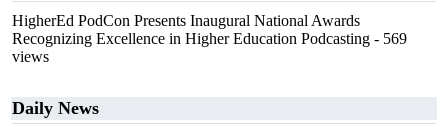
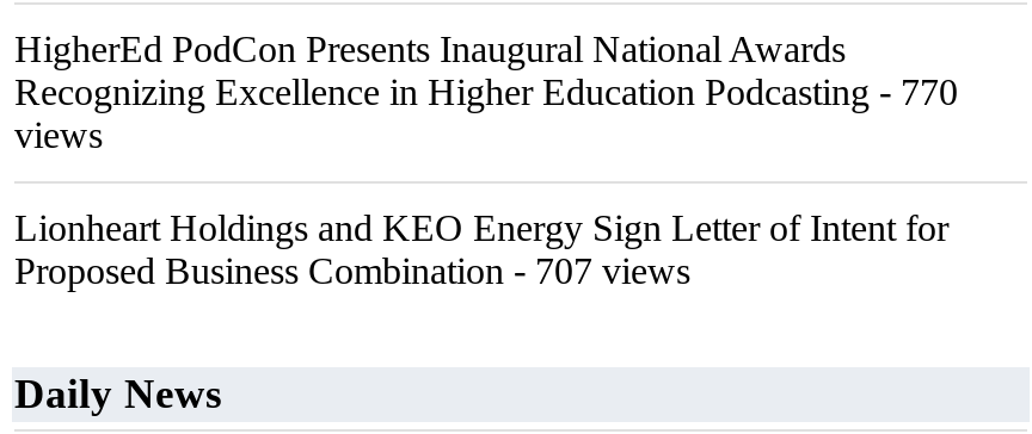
- Recognizing Excellence in Higher Education Podcasting - 569
+ Recognizing Excellence in Higher Education Podcasting - 770

+ Lionheart Holdings and KEO Energy Sign Letter of Intent for
+ Proposed Business Combination - 707 views
